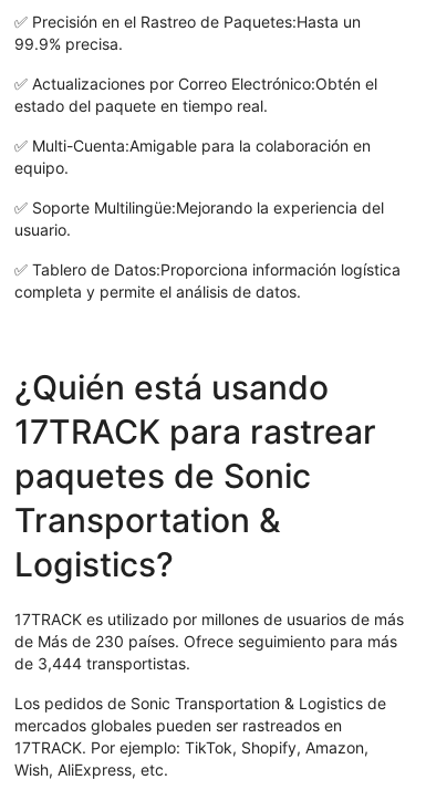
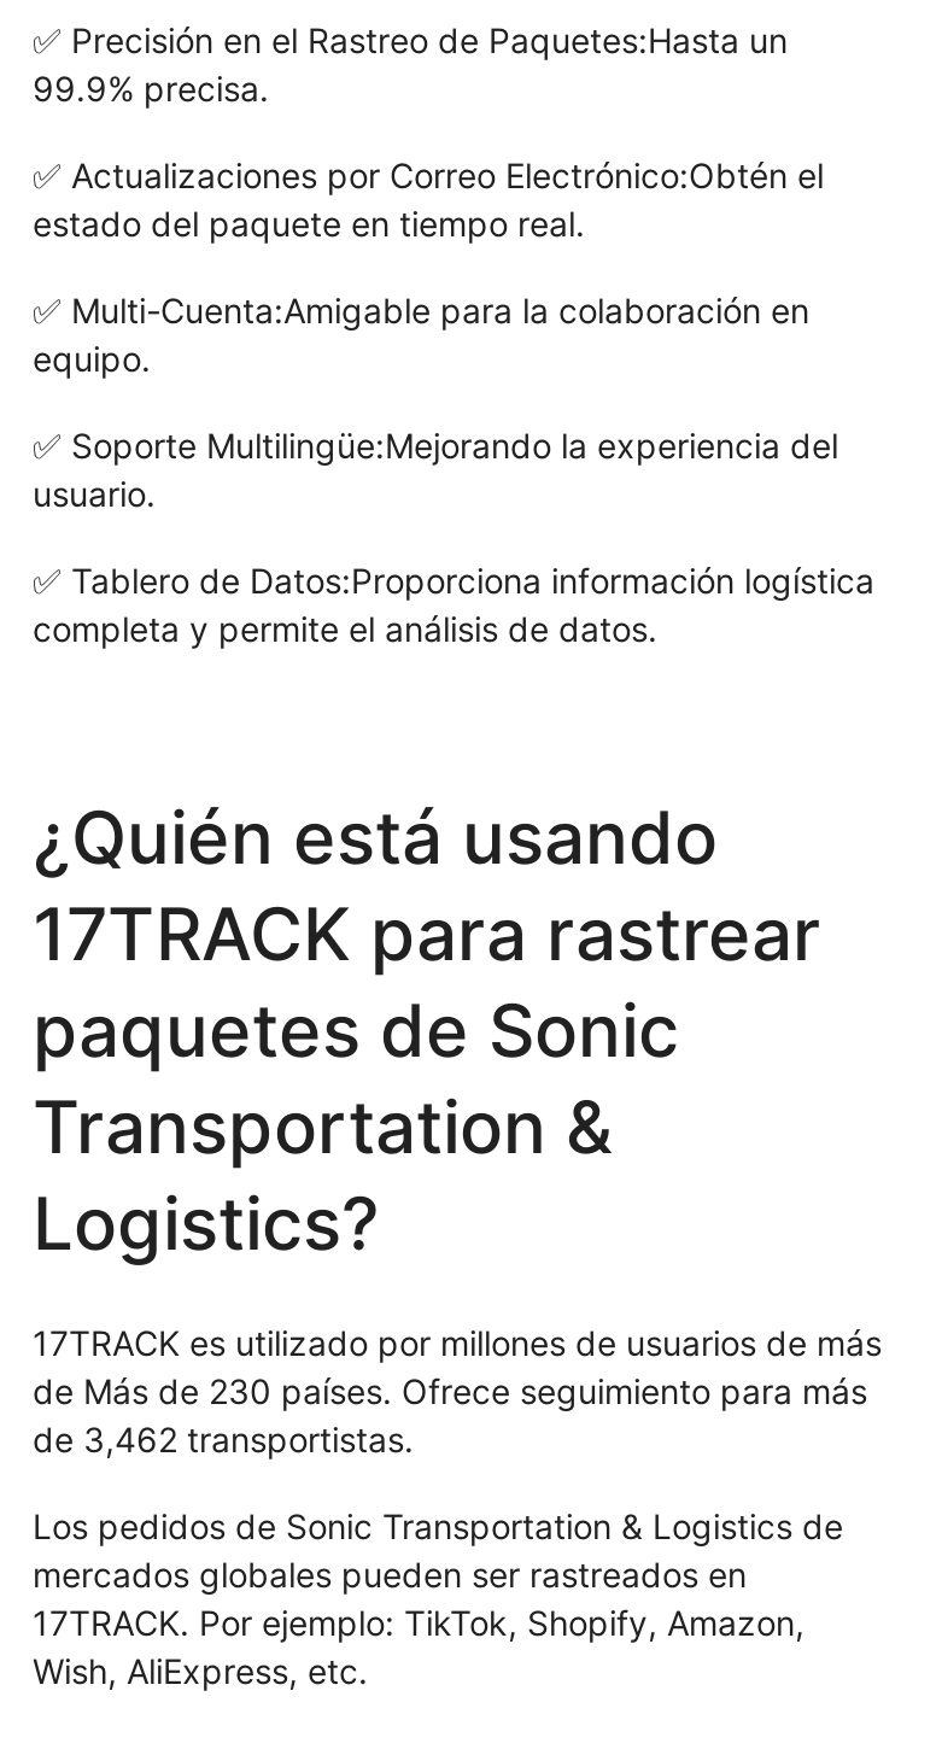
- de 3,444 transportistas.
+ de 3,462 transportistas.
